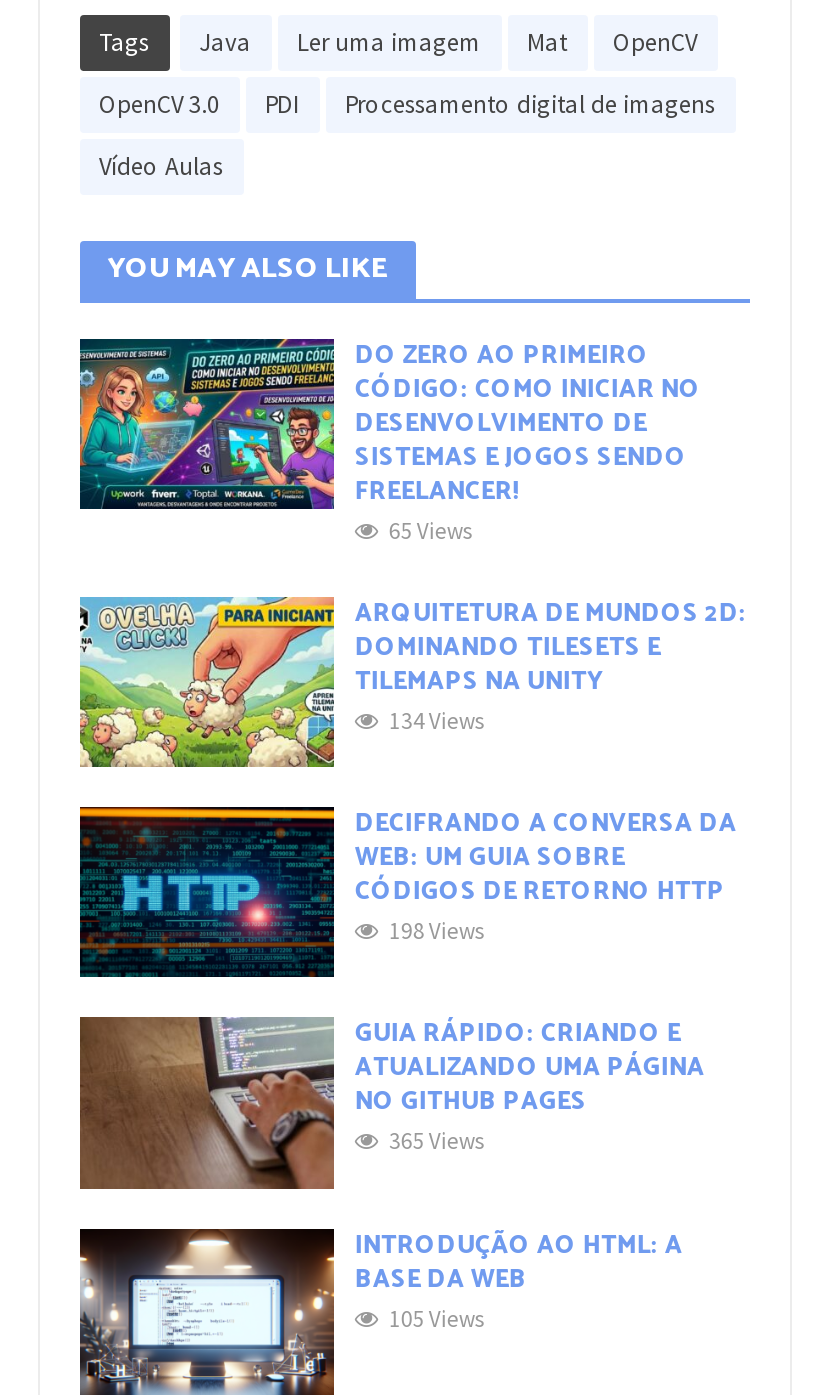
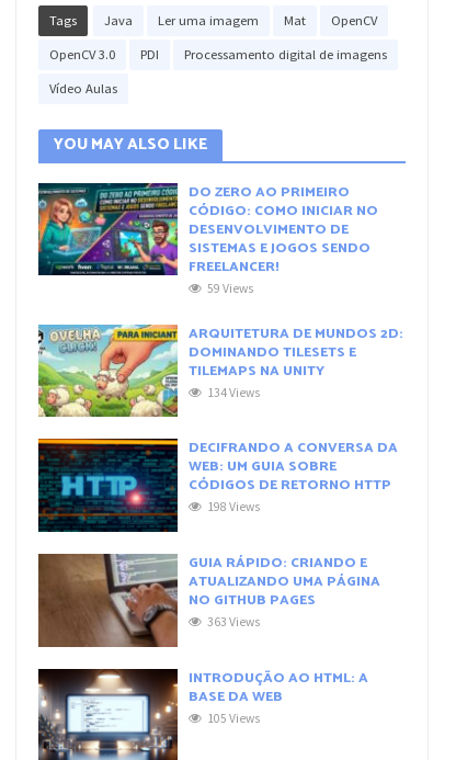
- 65 Views
+ 59 Views

- 365 Views
+ 363 Views
